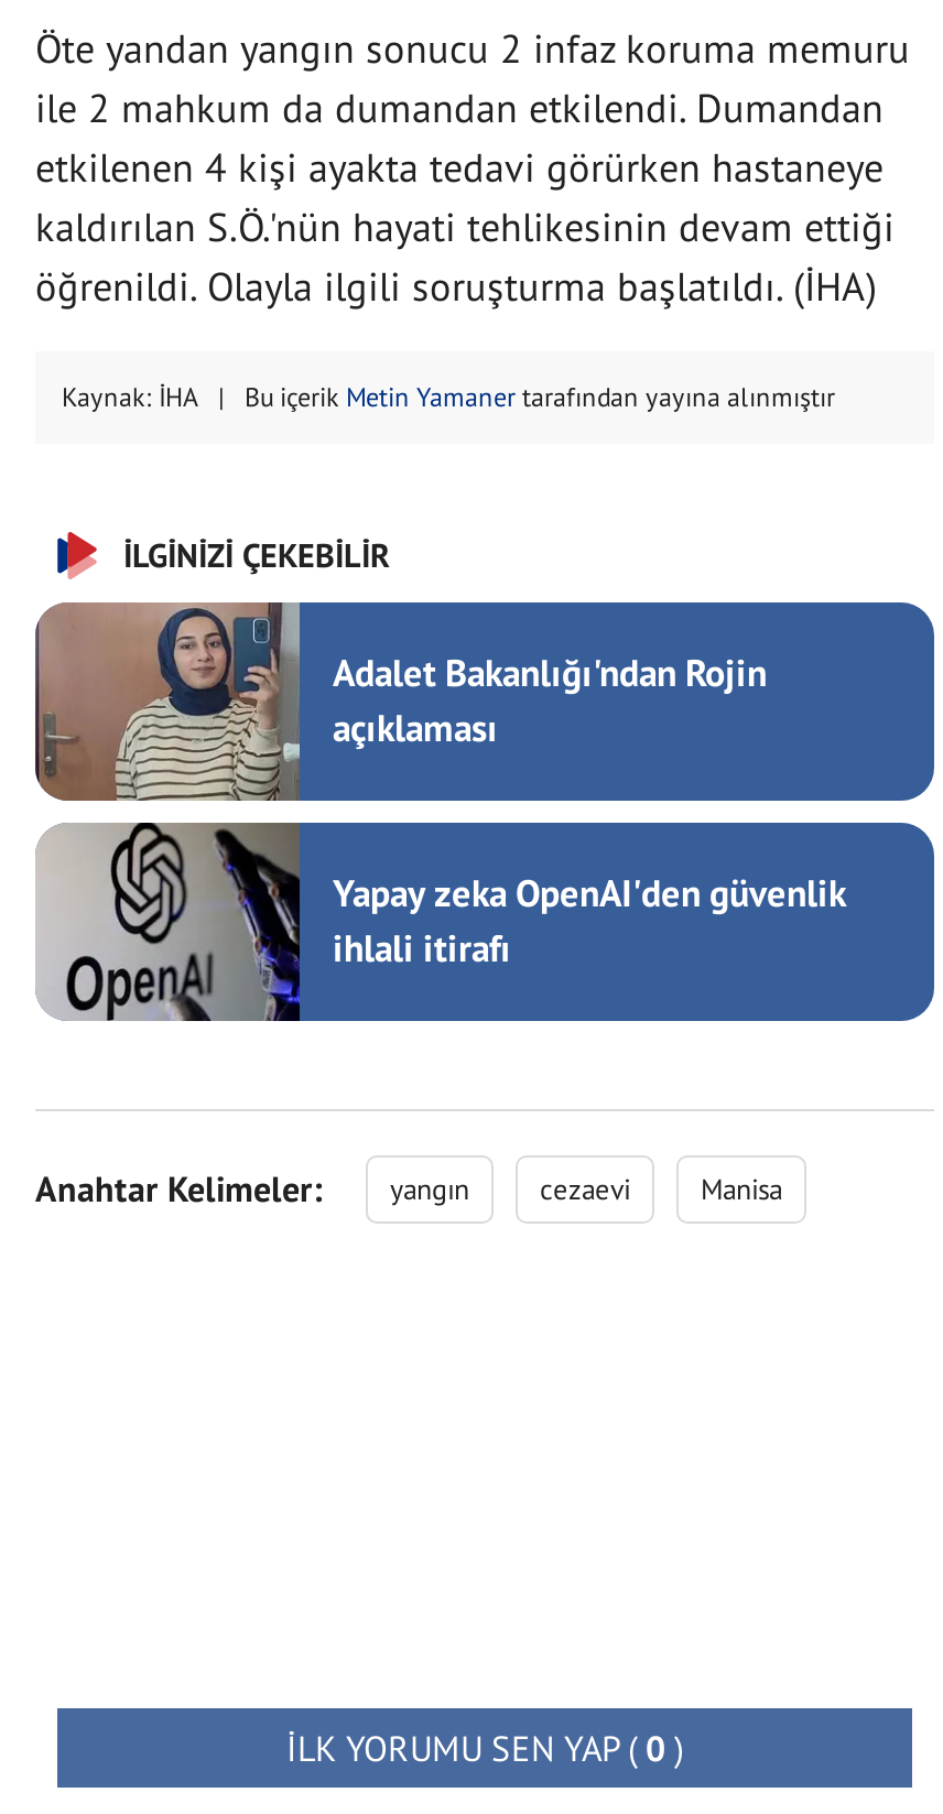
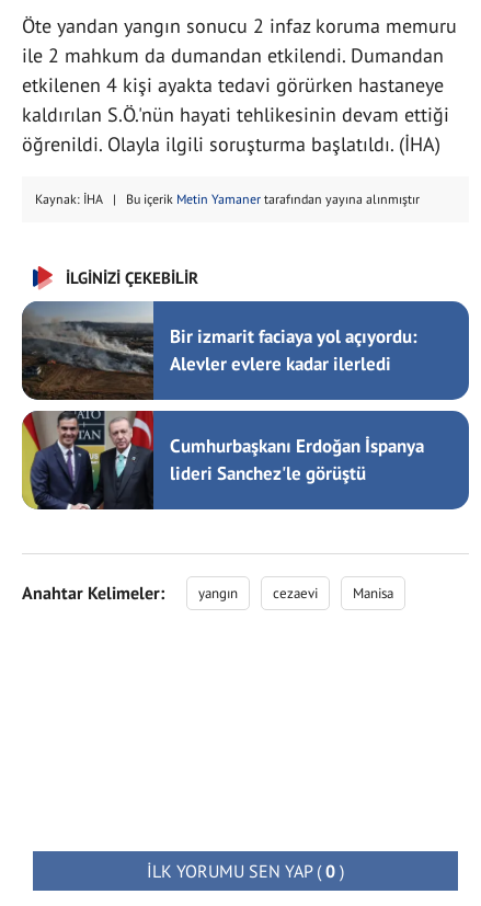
- [image]
- Adalet Bakanlığı'ndan Rojin
- açıklaması
+ [image]
+ Bir izmarit faciaya yol açıyordu:
+ Alevler evlere kadar ilerledi

- [image]
- Yapay zeka OpenAI'den güvenlik
- ihlali itirafı
+ [image]
+ Cumhurbaşkanı Erdoğan İspanya
+ lideri Sanchez'le görüştü
